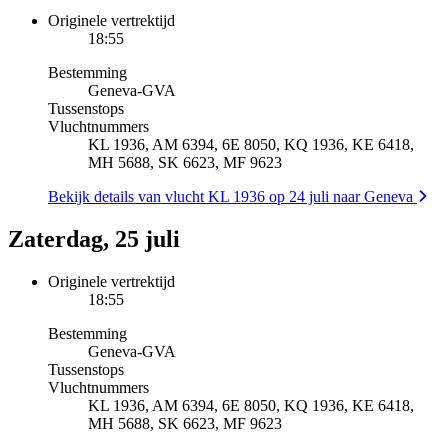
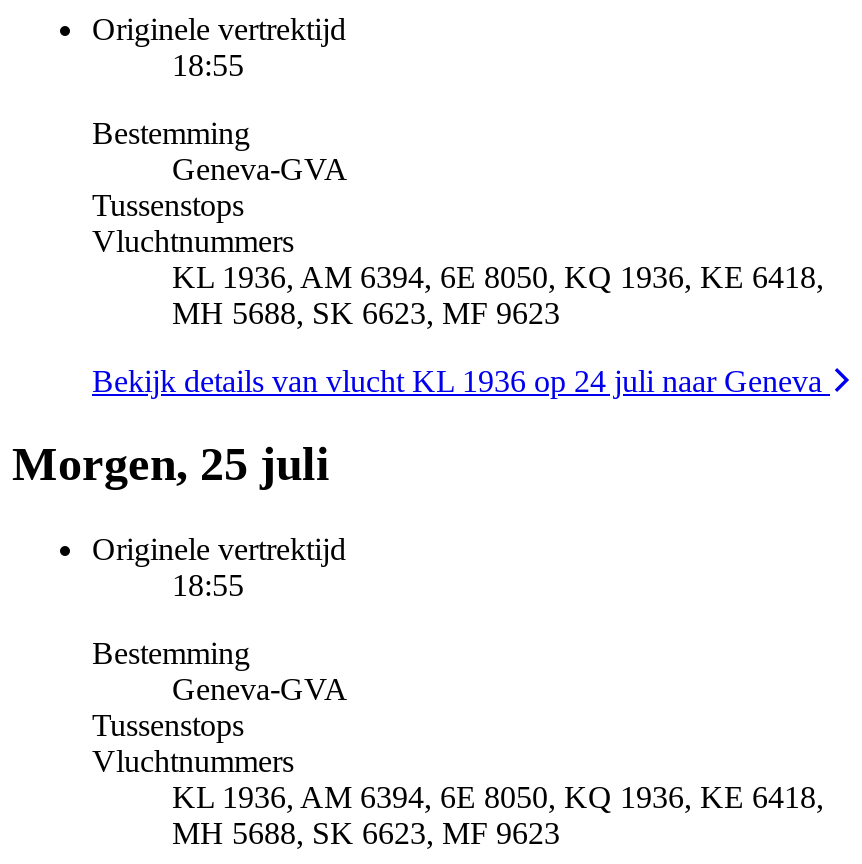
- Zaterdag, 25 juli
+ Morgen, 25 juli
